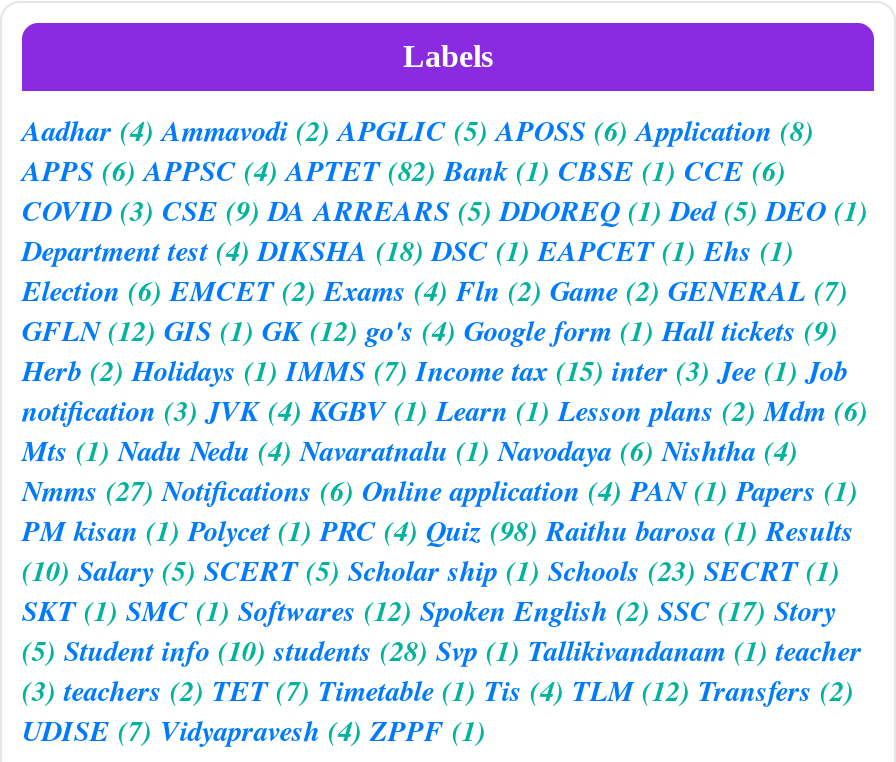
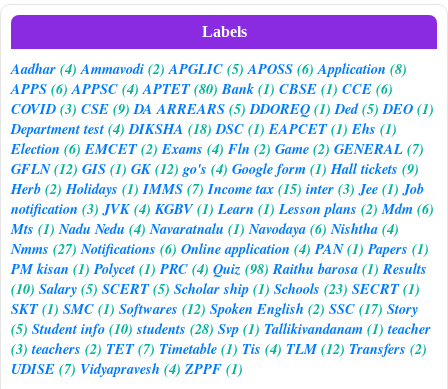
- APPS (6) APPSC (4) APTET (82) Bank (1) CBSE (1) CCE (6)
+ APPS (6) APPSC (4) APTET (80) Bank (1) CBSE (1) CCE (6)
